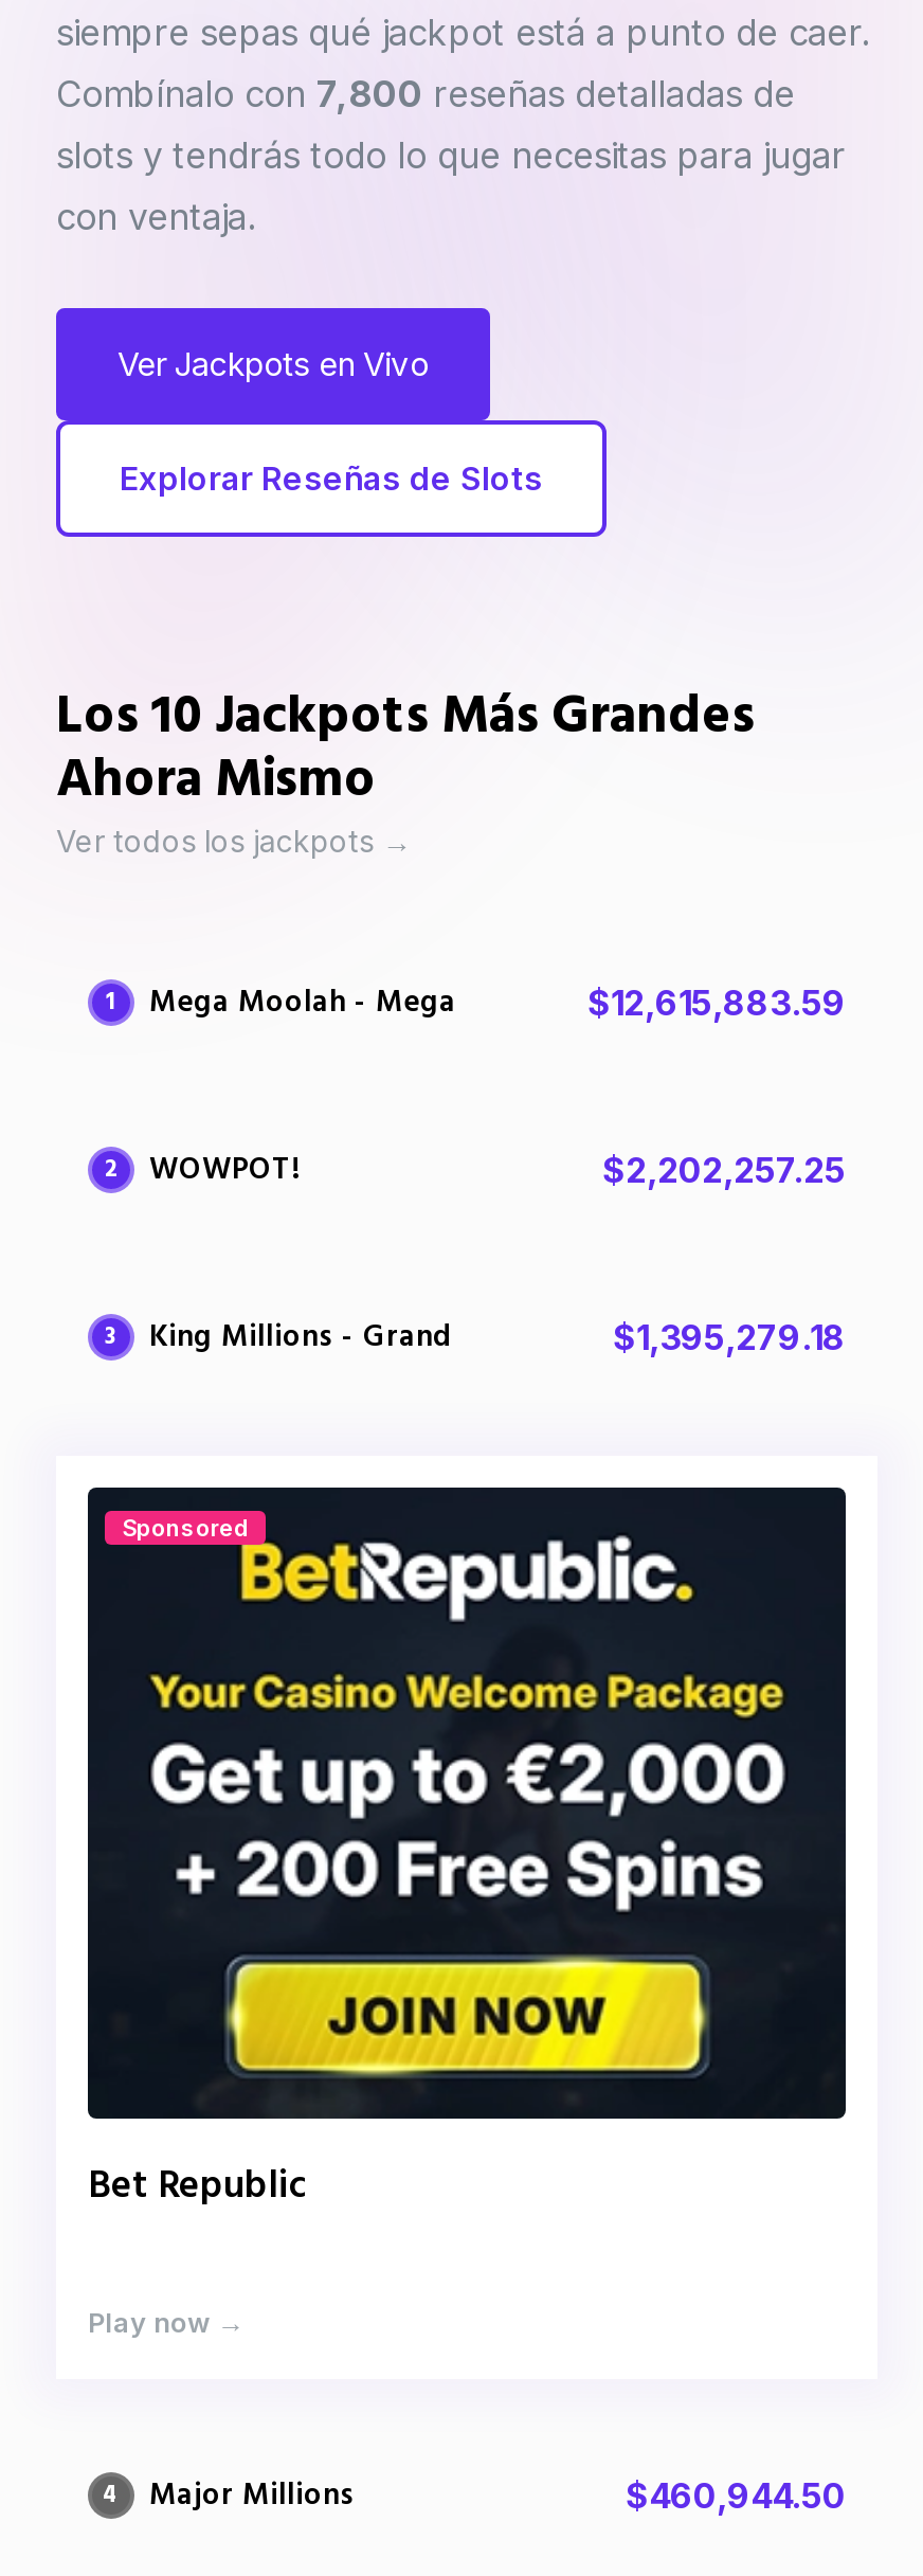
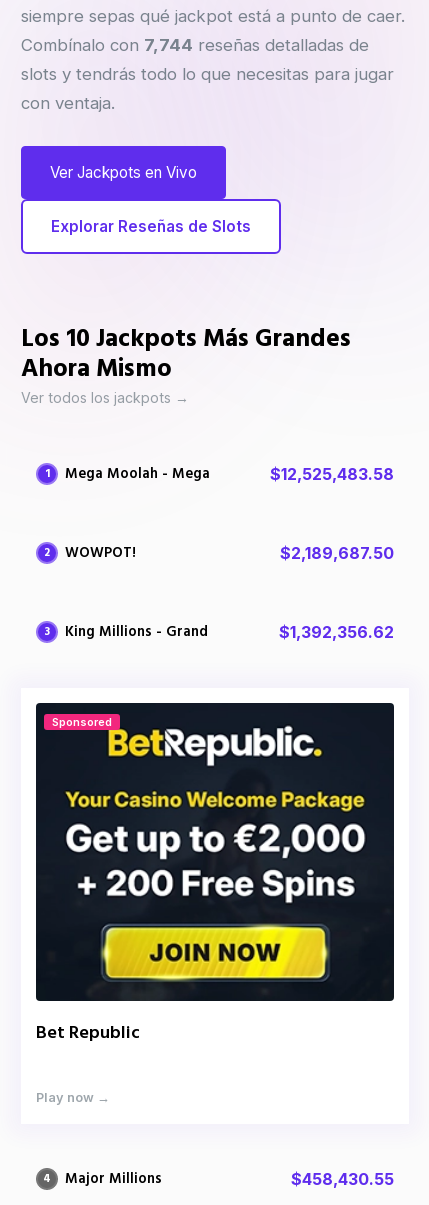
- Combínalo con 7,800 reseñas detalladas de
+ Combínalo con 7,744 reseñas detalladas de

- $12,615,883.59
+ $12,525,483.58

- $2,202,257.25
+ $2,189,687.50

- $1,395,279.18
+ $1,392,356.62

- $460,944.50
+ $458,430.55
